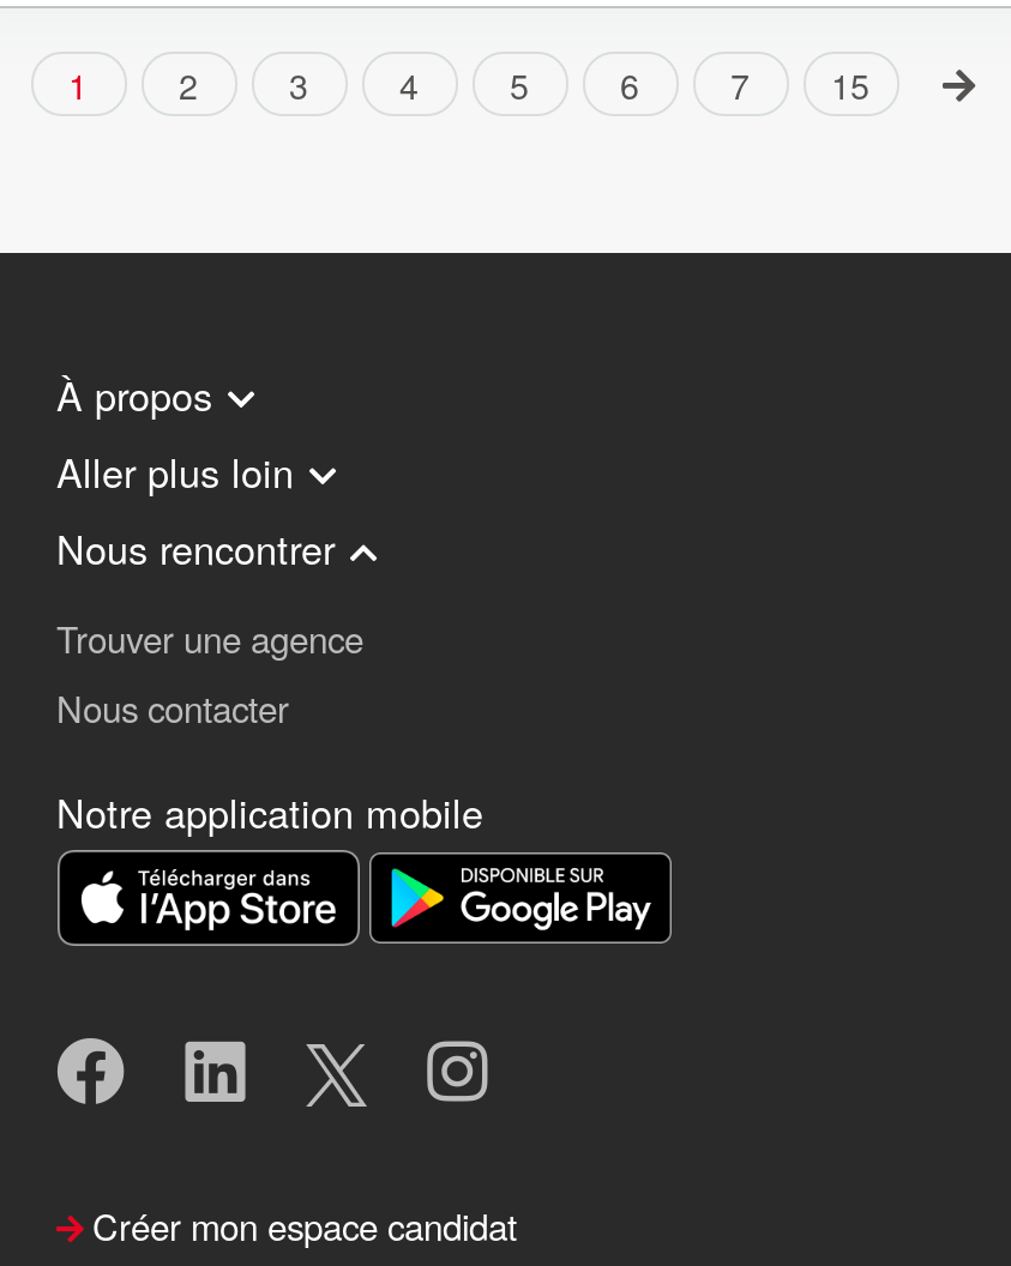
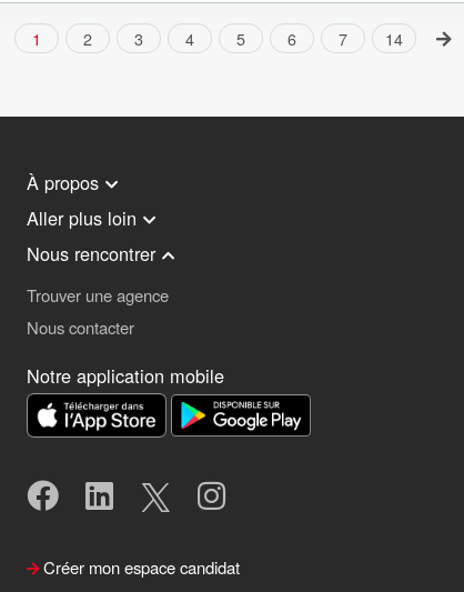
- 1 2 3 4 5 6 7 15
+ 1 2 3 4 5 6 7 14
